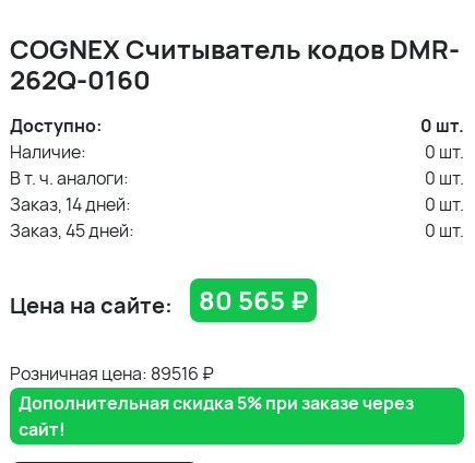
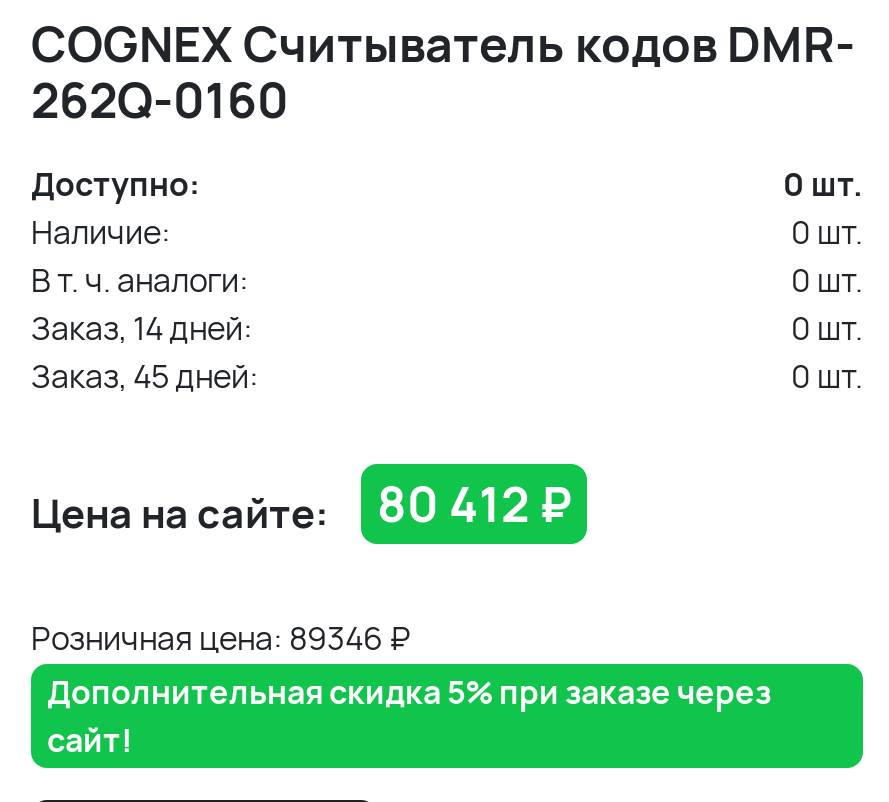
- Цена на сайте: 80 565 ₽
+ Цена на сайте: 80 412 ₽

- Розничная цена: 89516 ₽
+ Розничная цена: 89346 ₽
